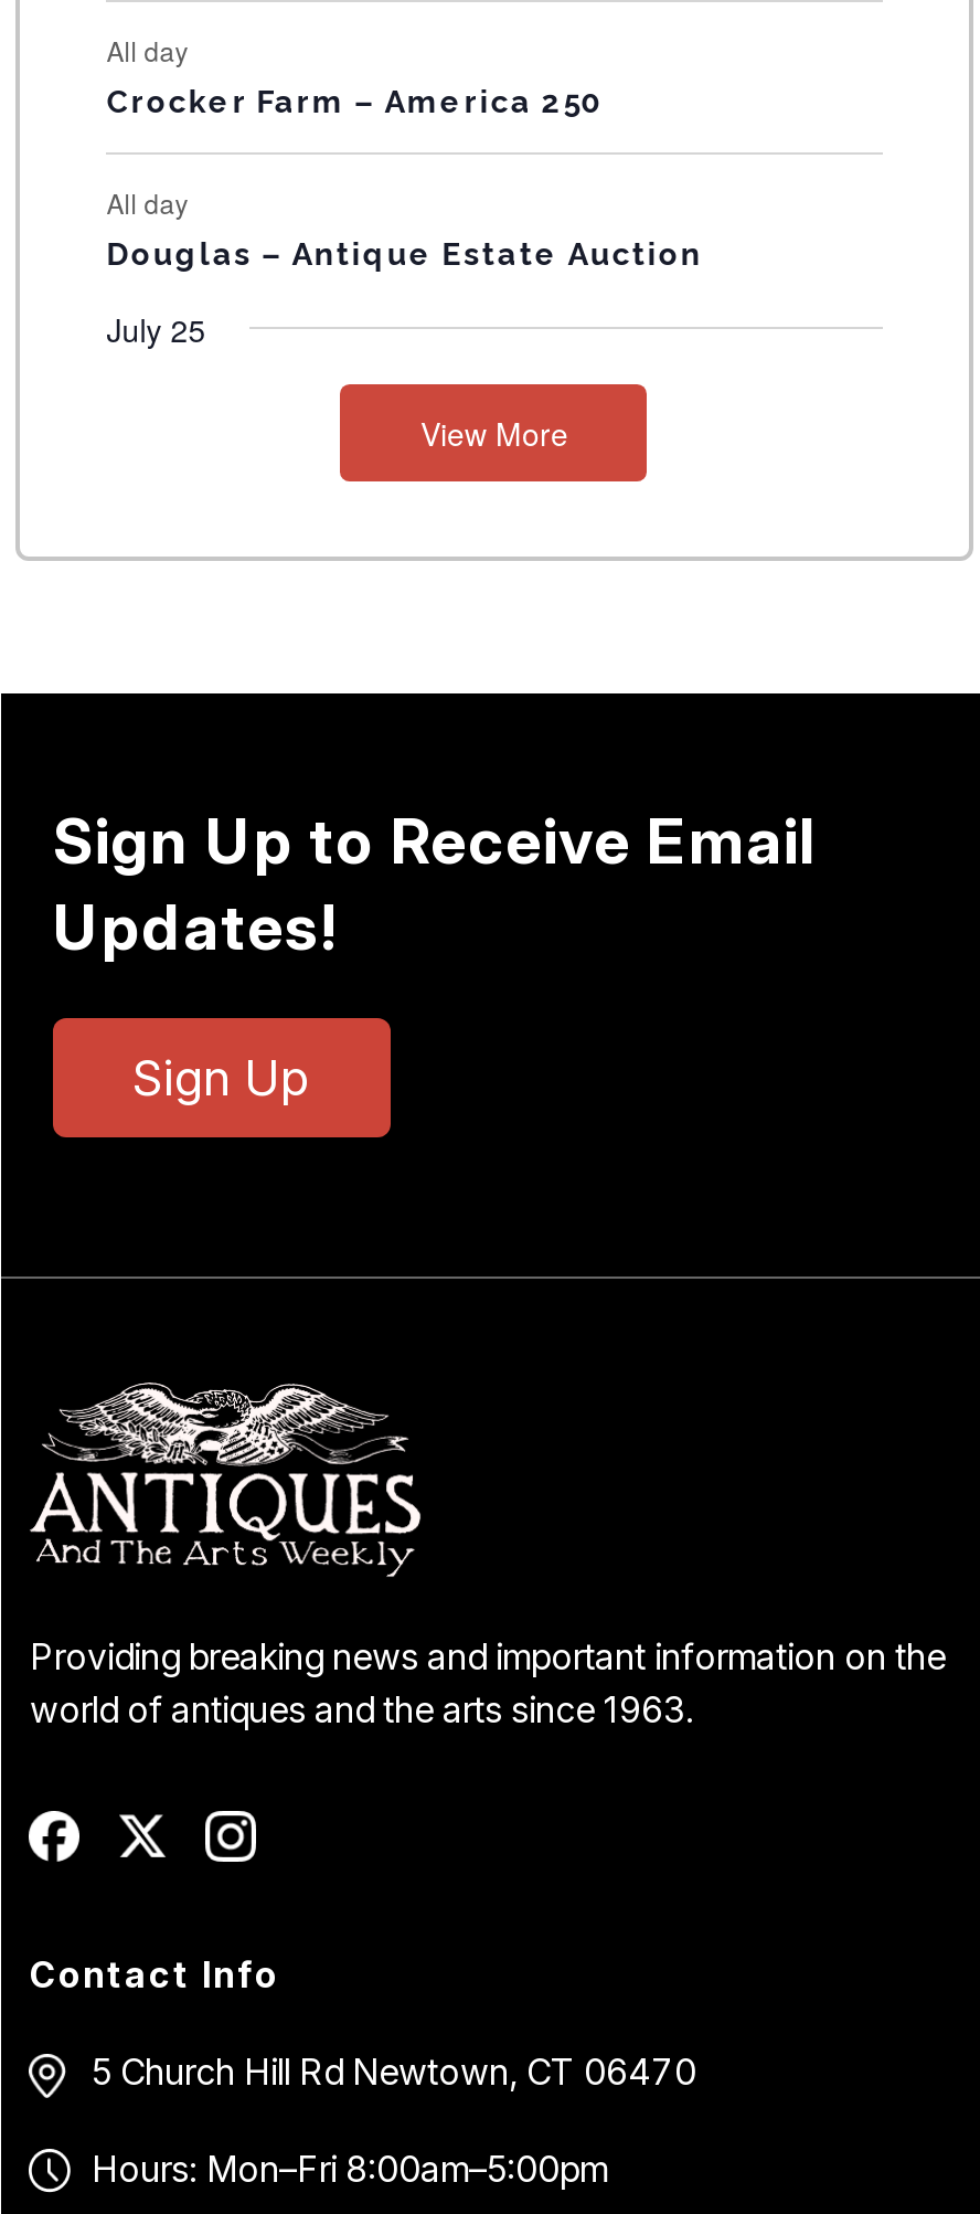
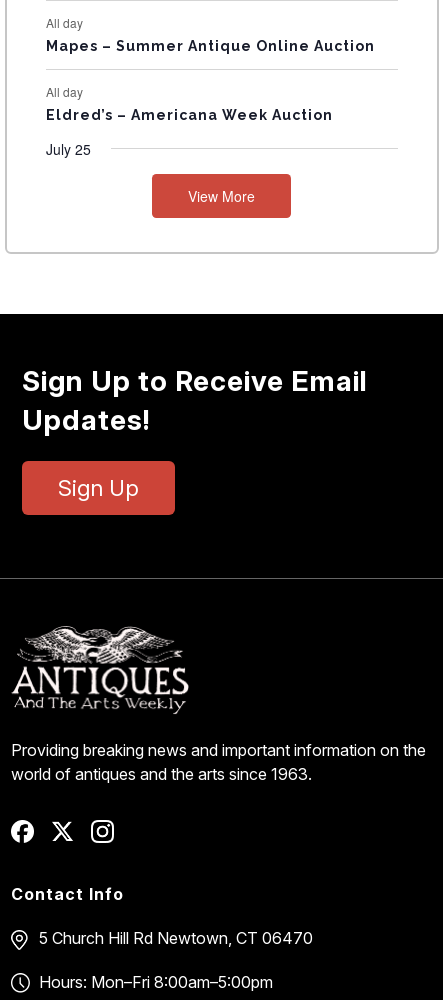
- Crocker Farm – America 250
+ Mapes – Summer Antique Online Auction

- Douglas – Antique Estate Auction
+ Eldred’s – Americana Week Auction
